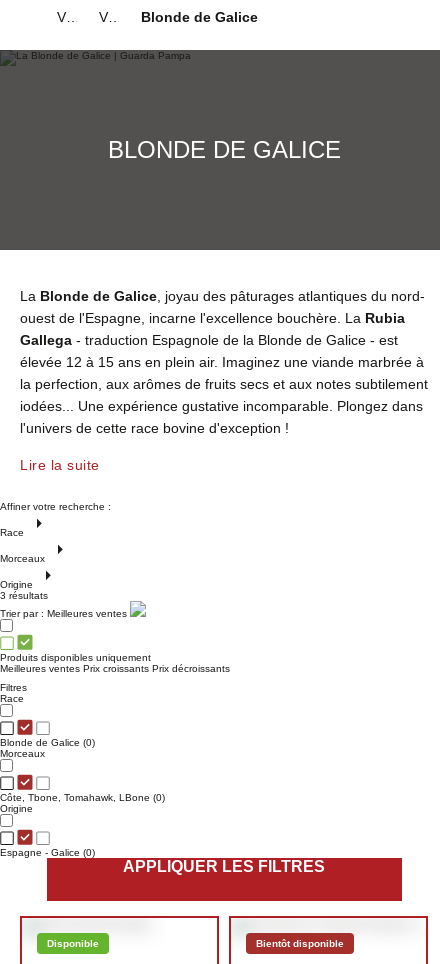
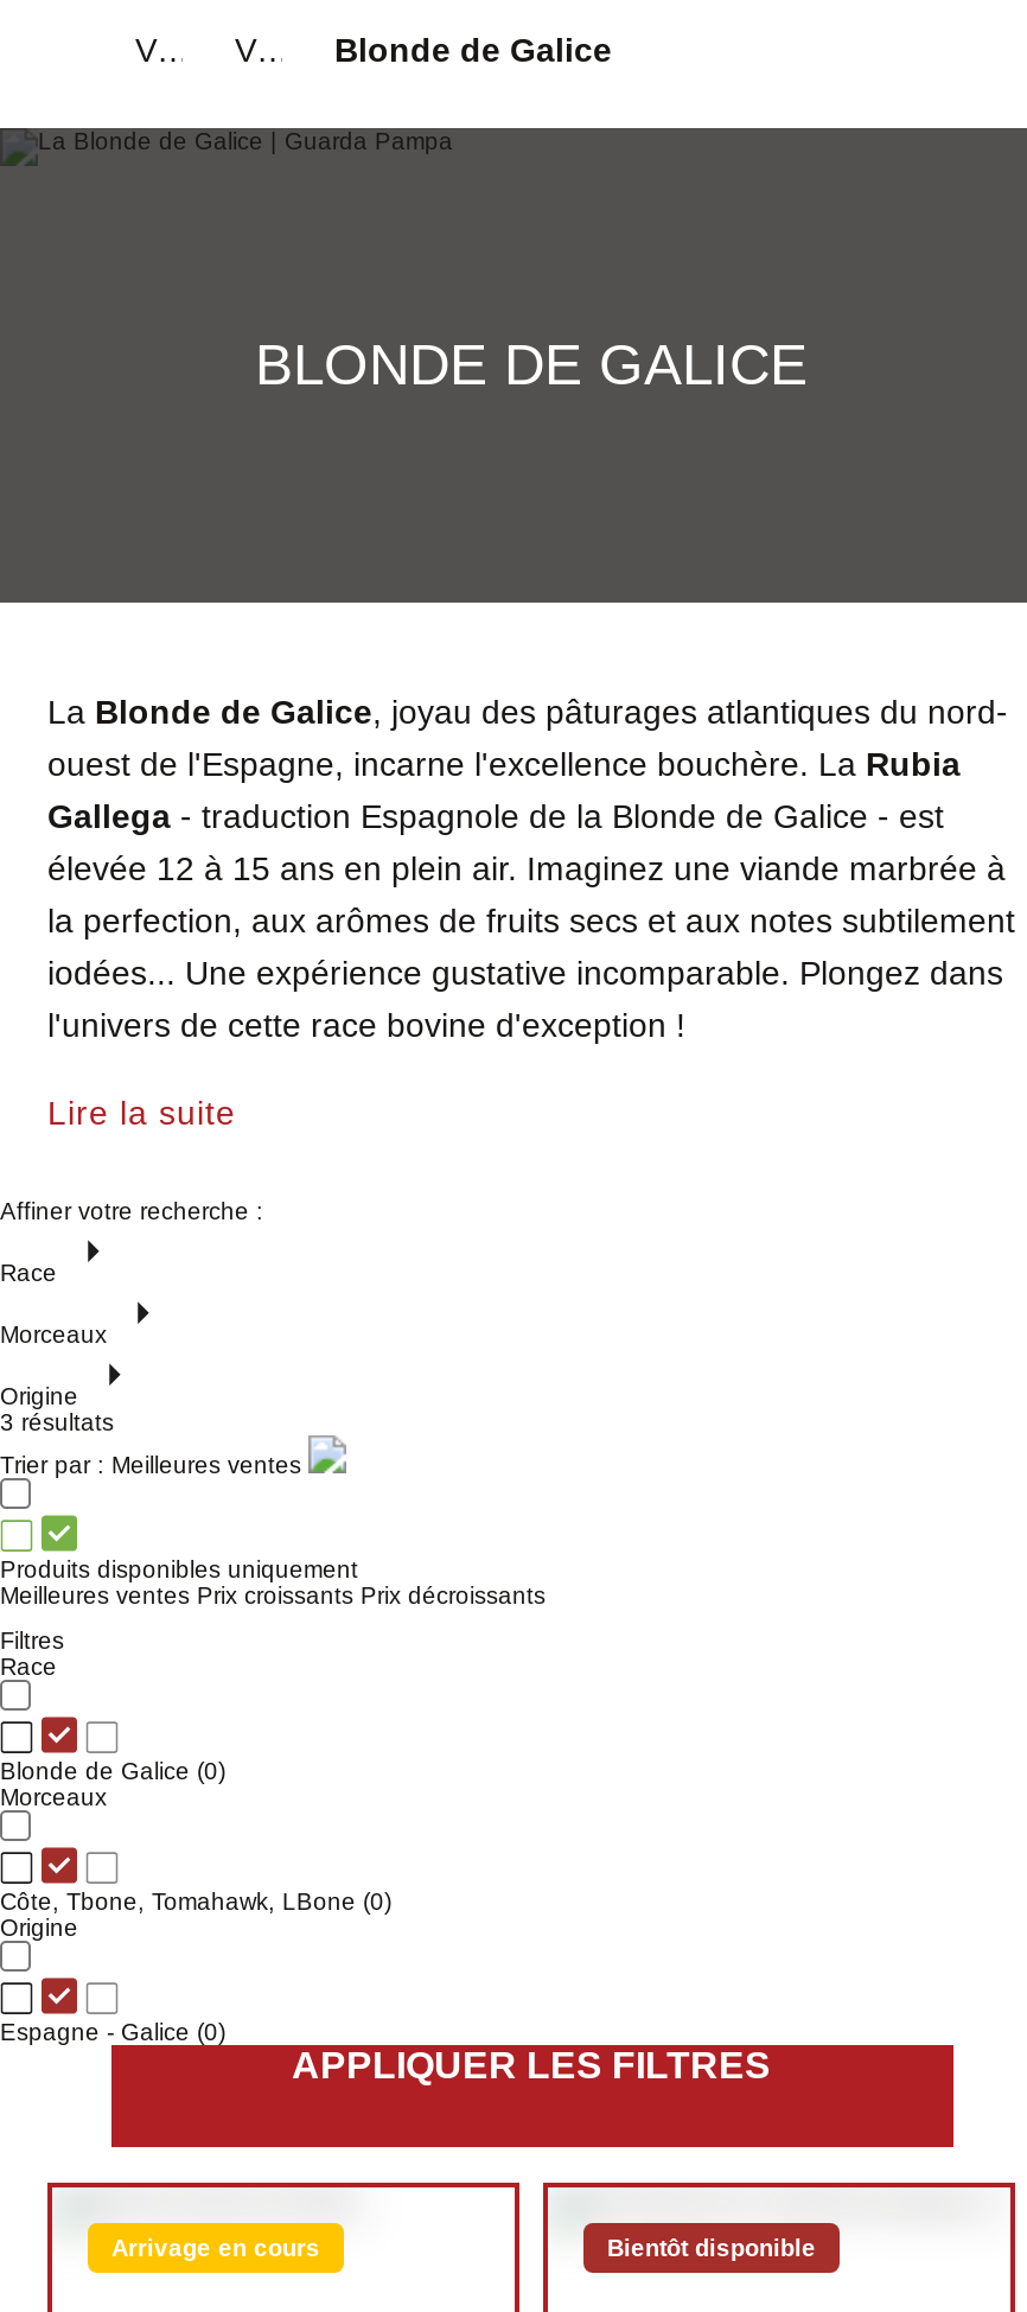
- Disponible
+ Arrivage en cours
